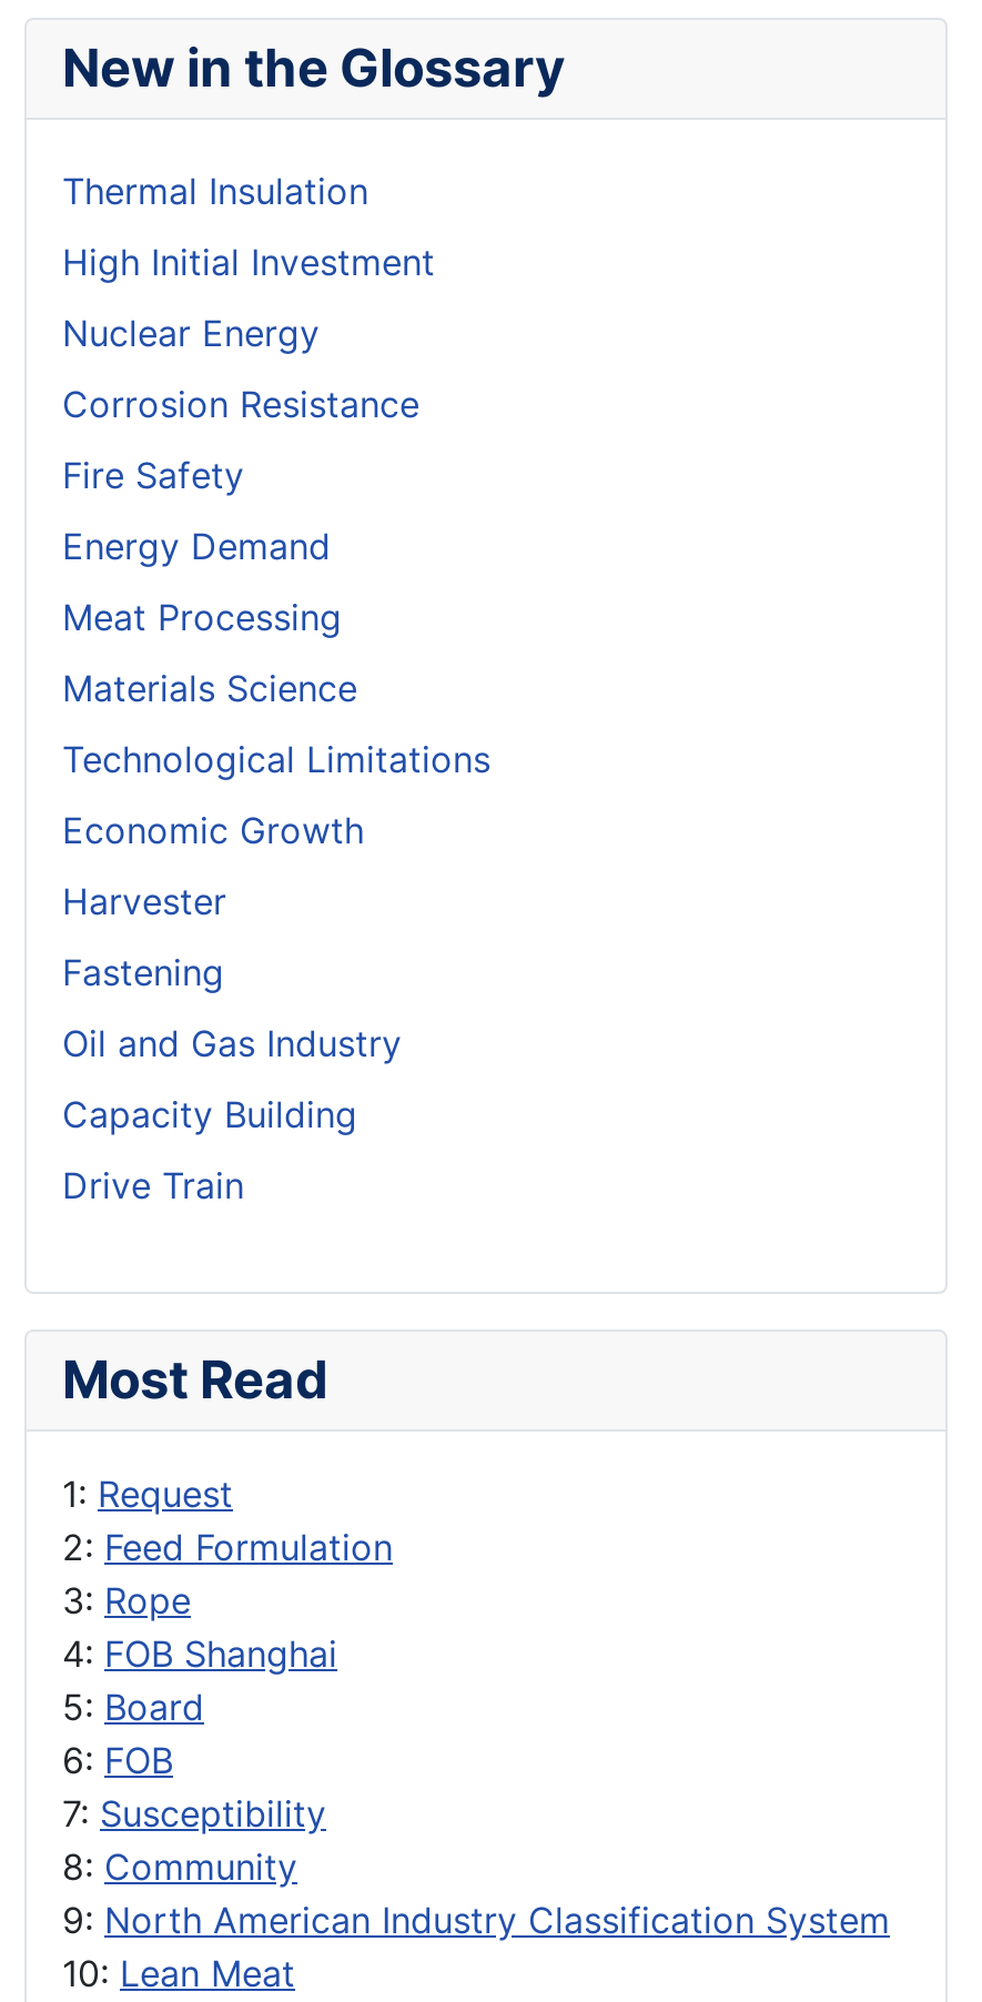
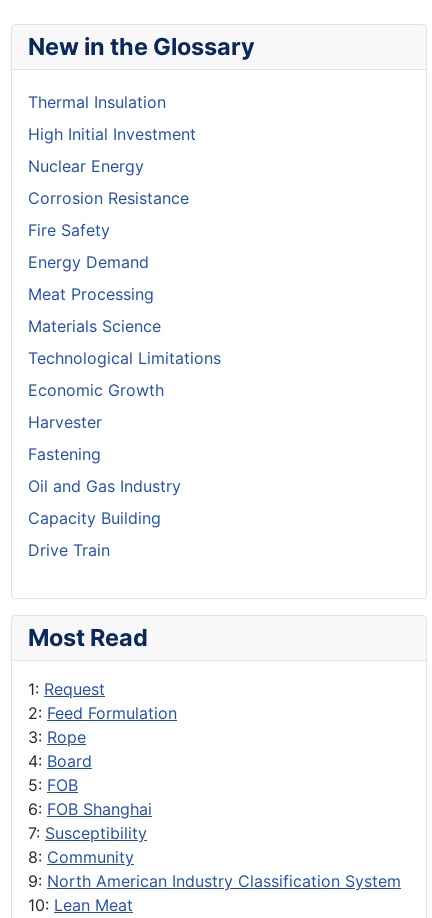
- 4: FOB Shanghai
- 5: Board
- 6: FOB
+ 4: Board
+ 5: FOB
+ 6: FOB Shanghai
